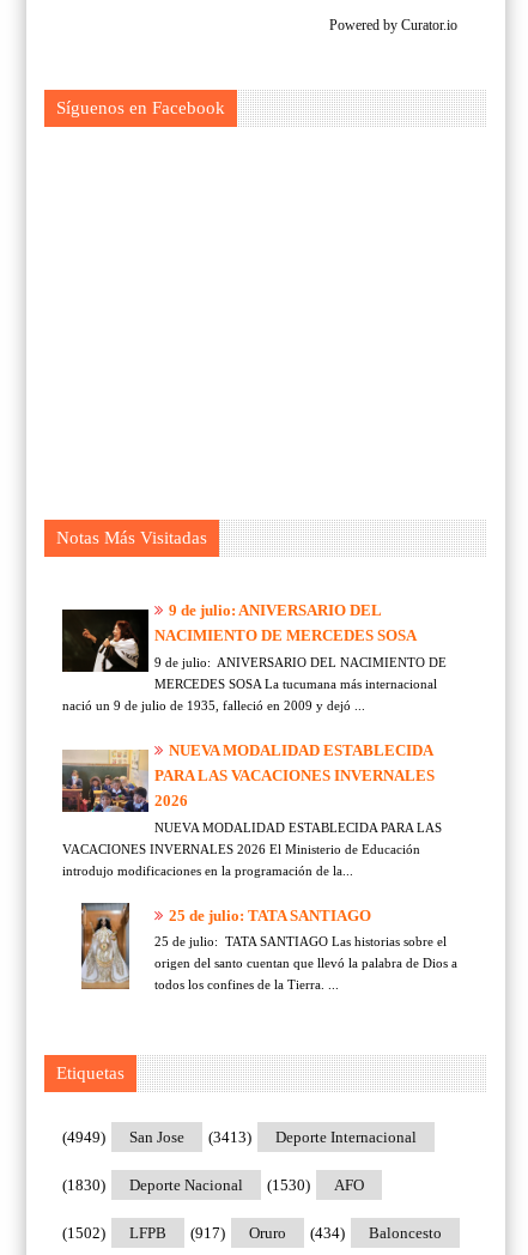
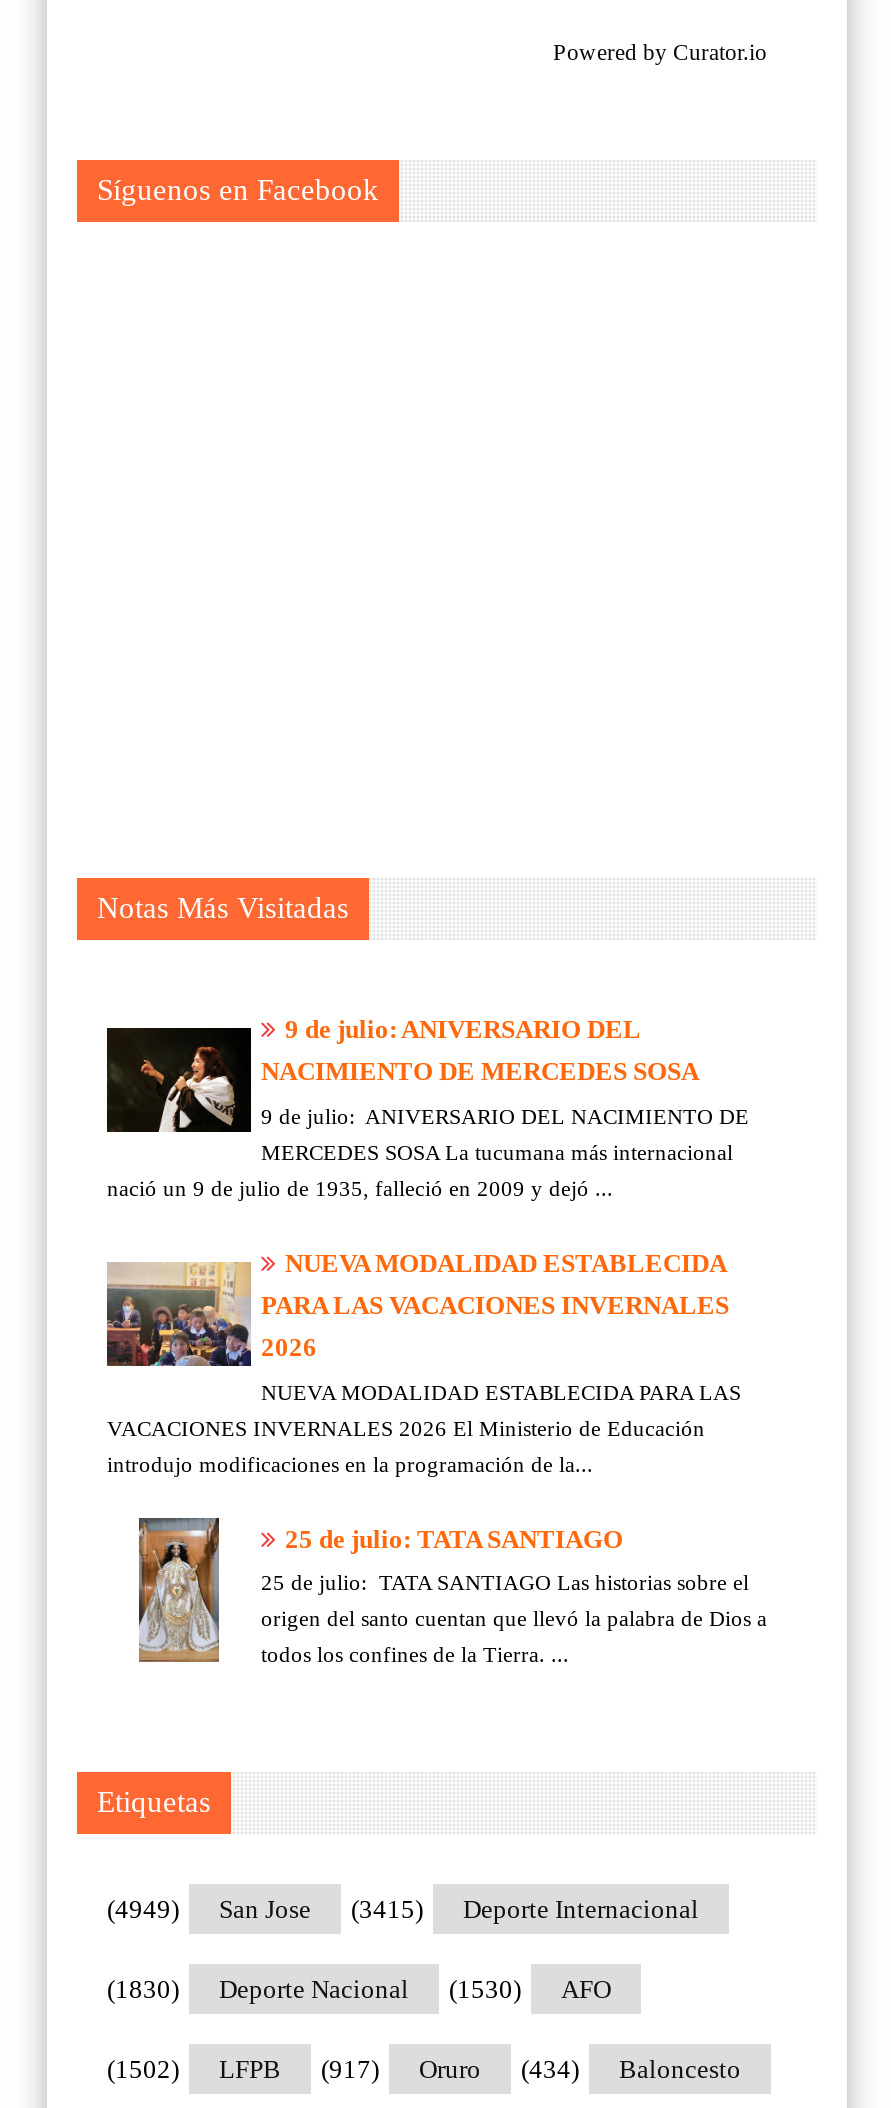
- (4949) San Jose (3413) Deporte Internacional
+ (4949) San Jose (3415) Deporte Internacional
